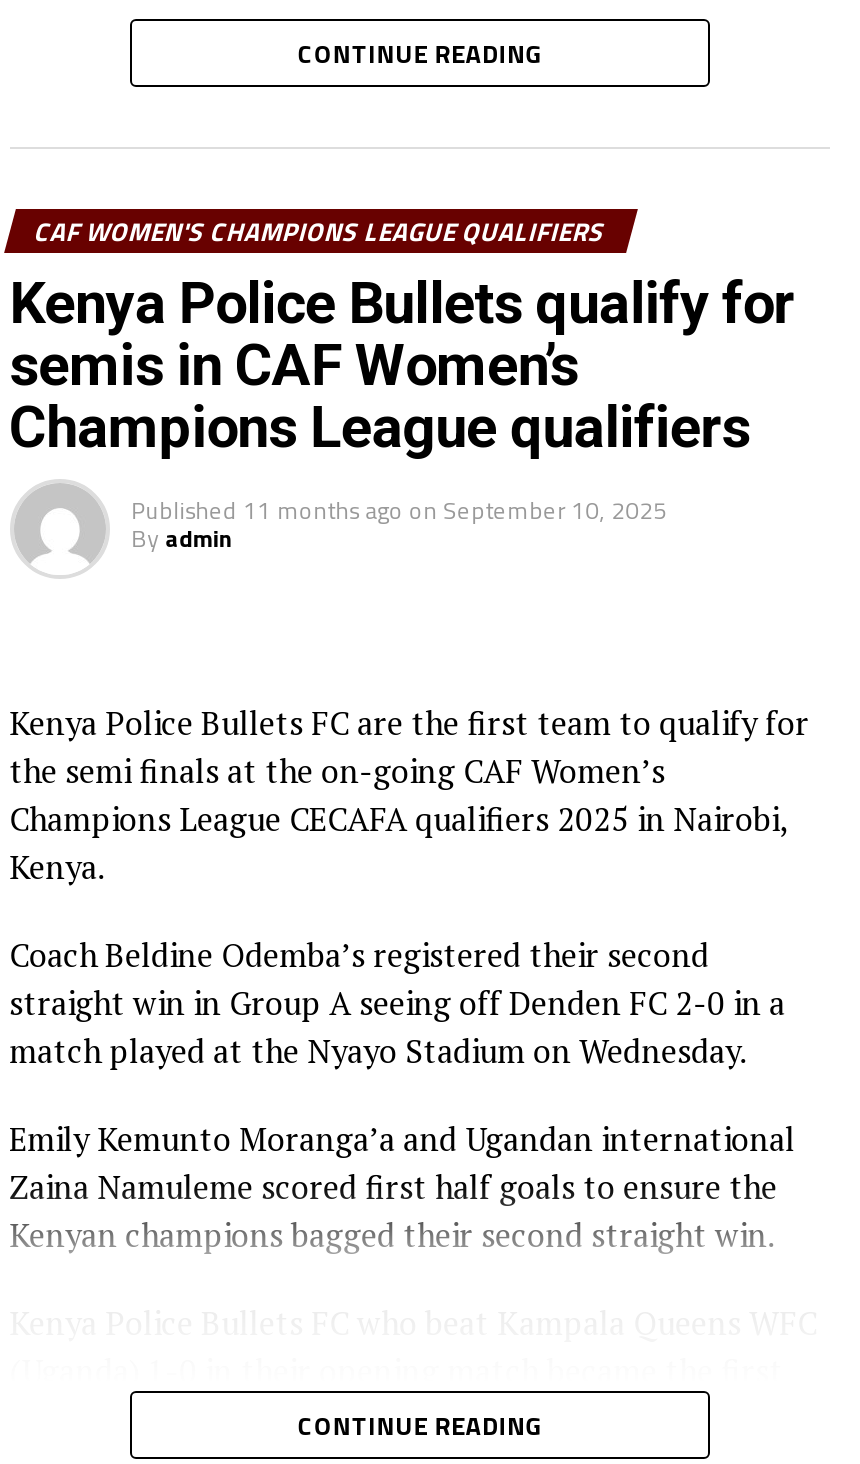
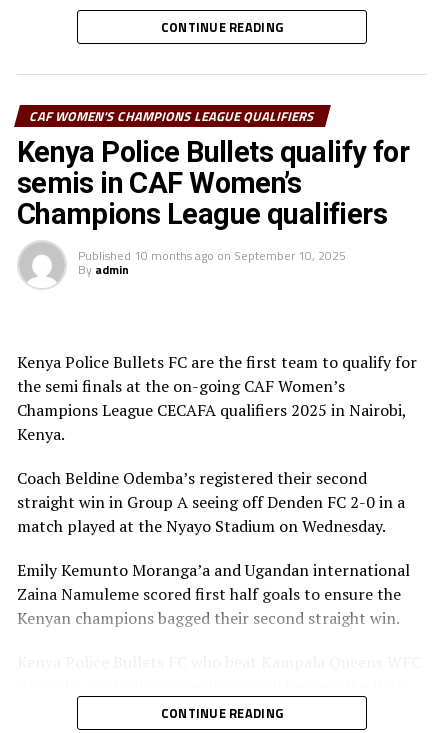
- Published 11 months ago on September 10, 2025
+ Published 10 months ago on September 10, 2025
